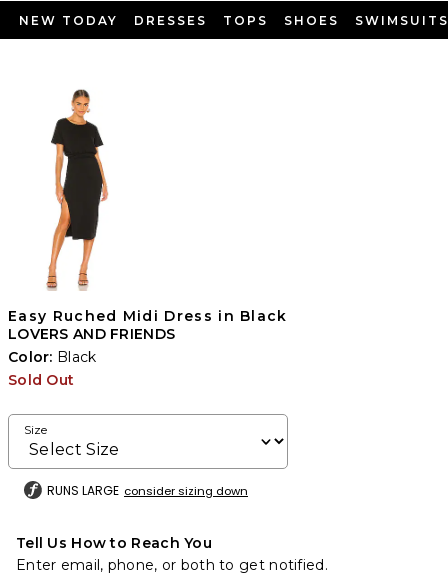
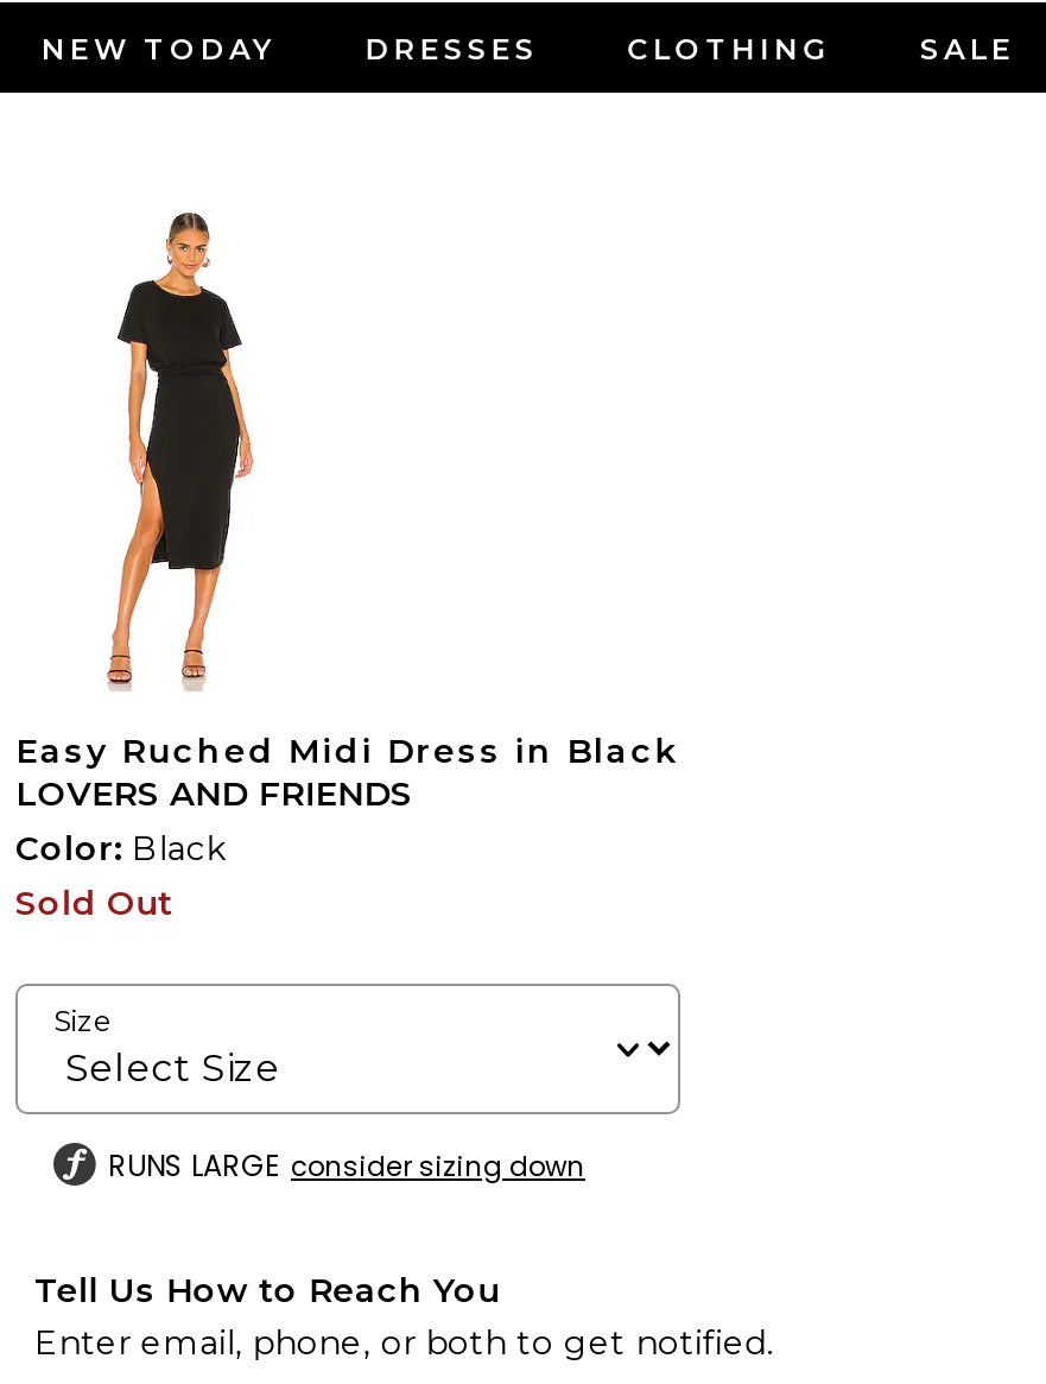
- TOPS
- SHOES
- SWIMSUITS
+ CLOTHING
+ SALE
